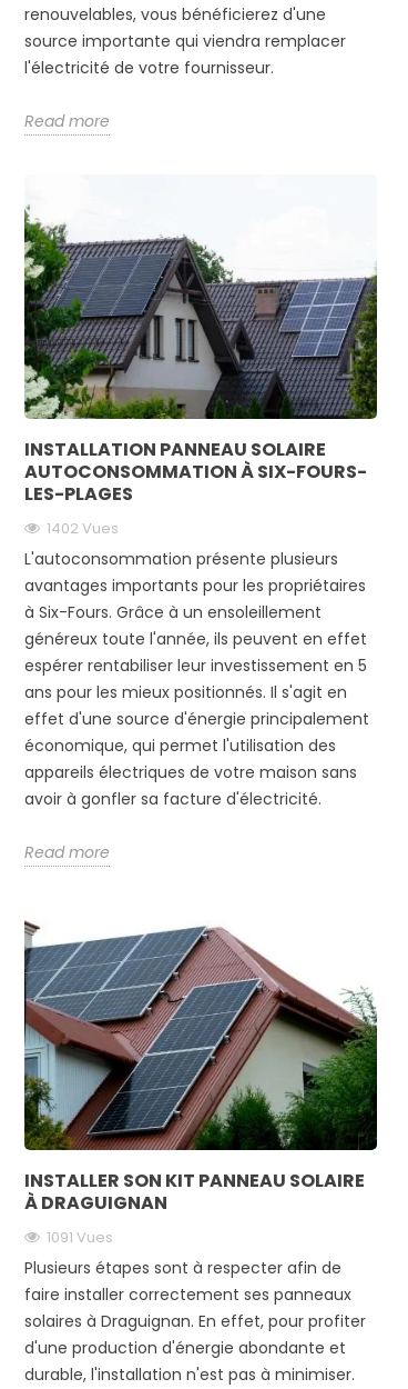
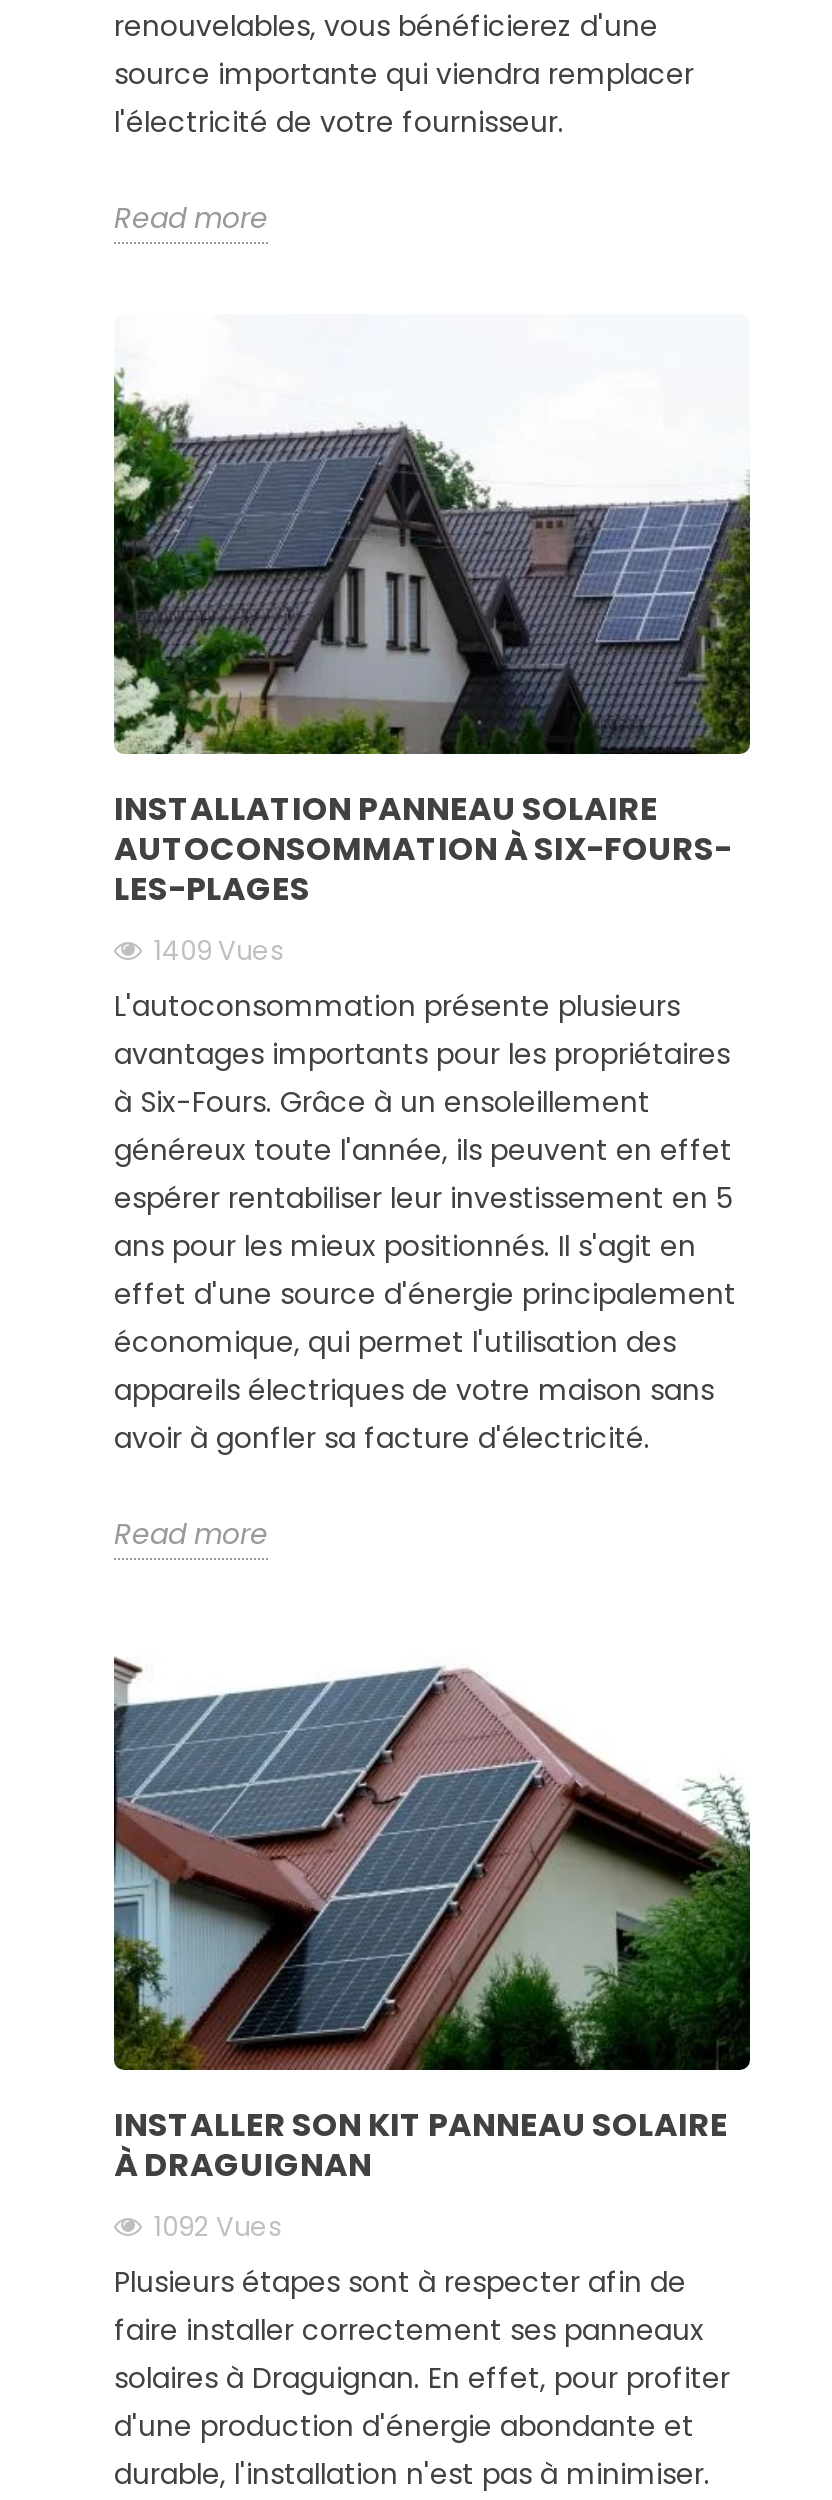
- 1402 Vues
+ 1409 Vues

- 1091 Vues
+ 1092 Vues
